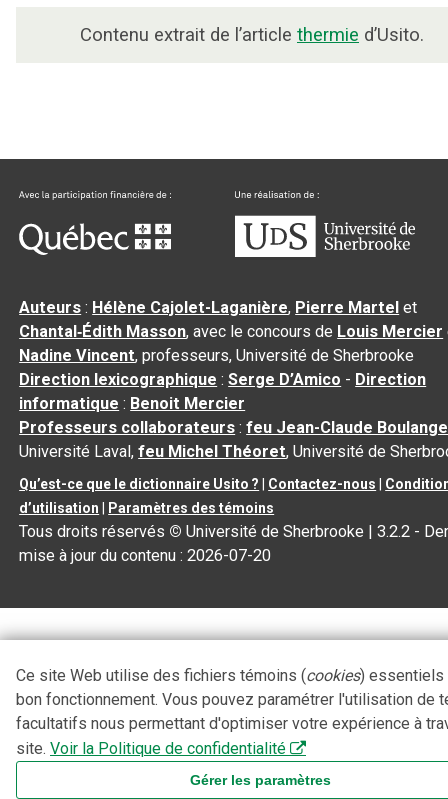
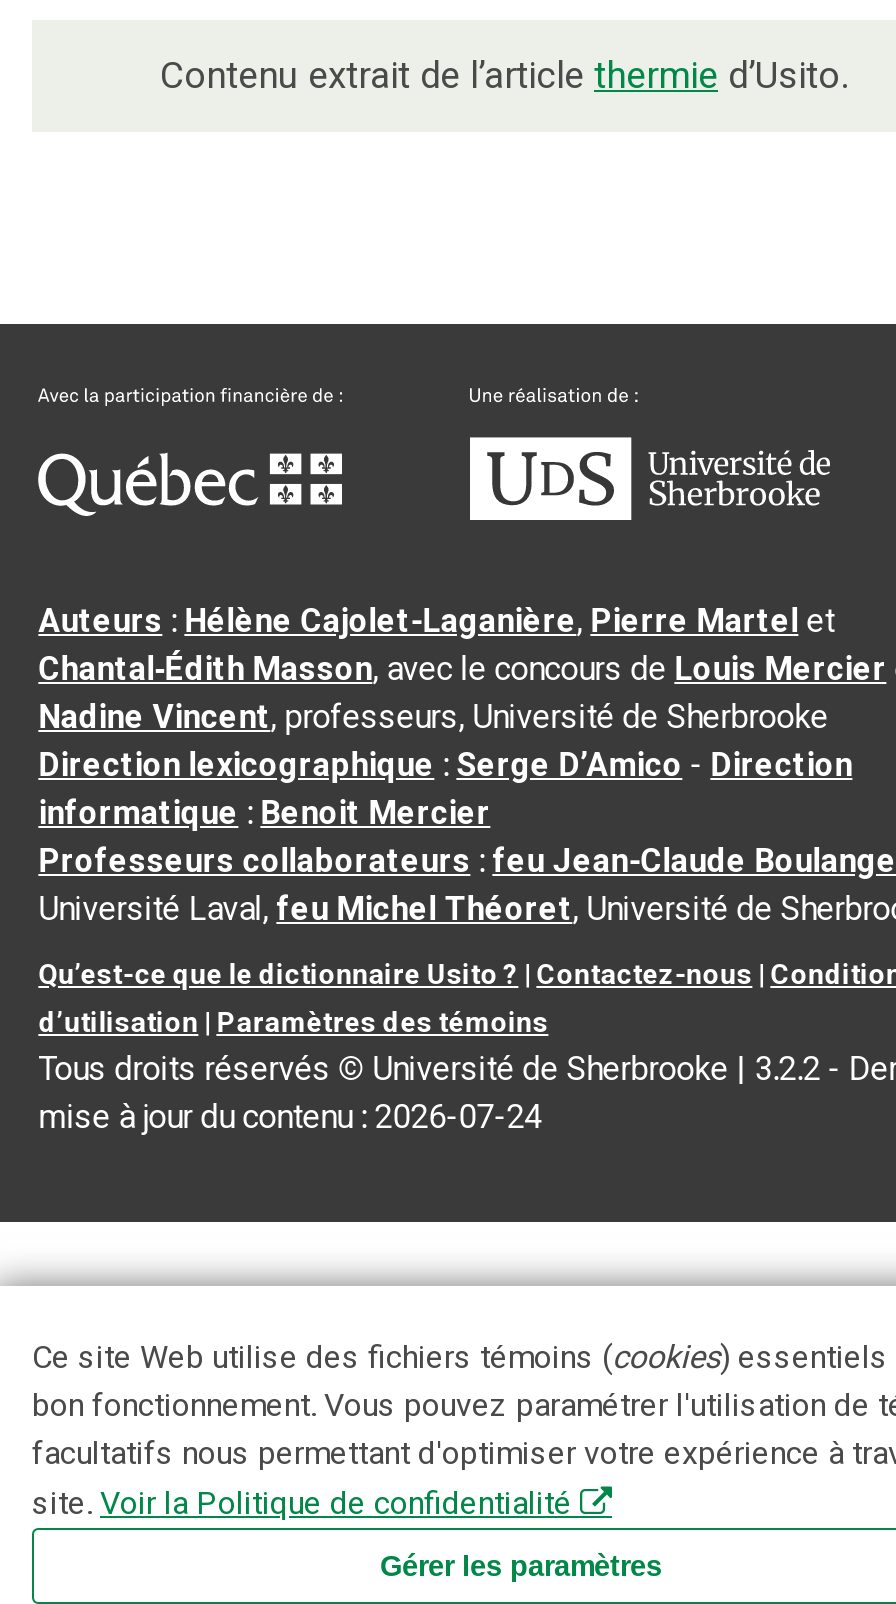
- mise à jour du contenu : 2026-07-20
+ mise à jour du contenu : 2026-07-24
